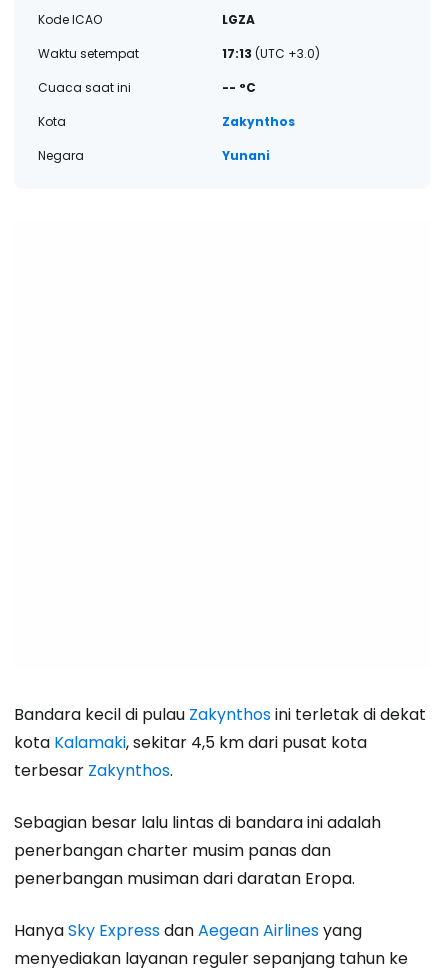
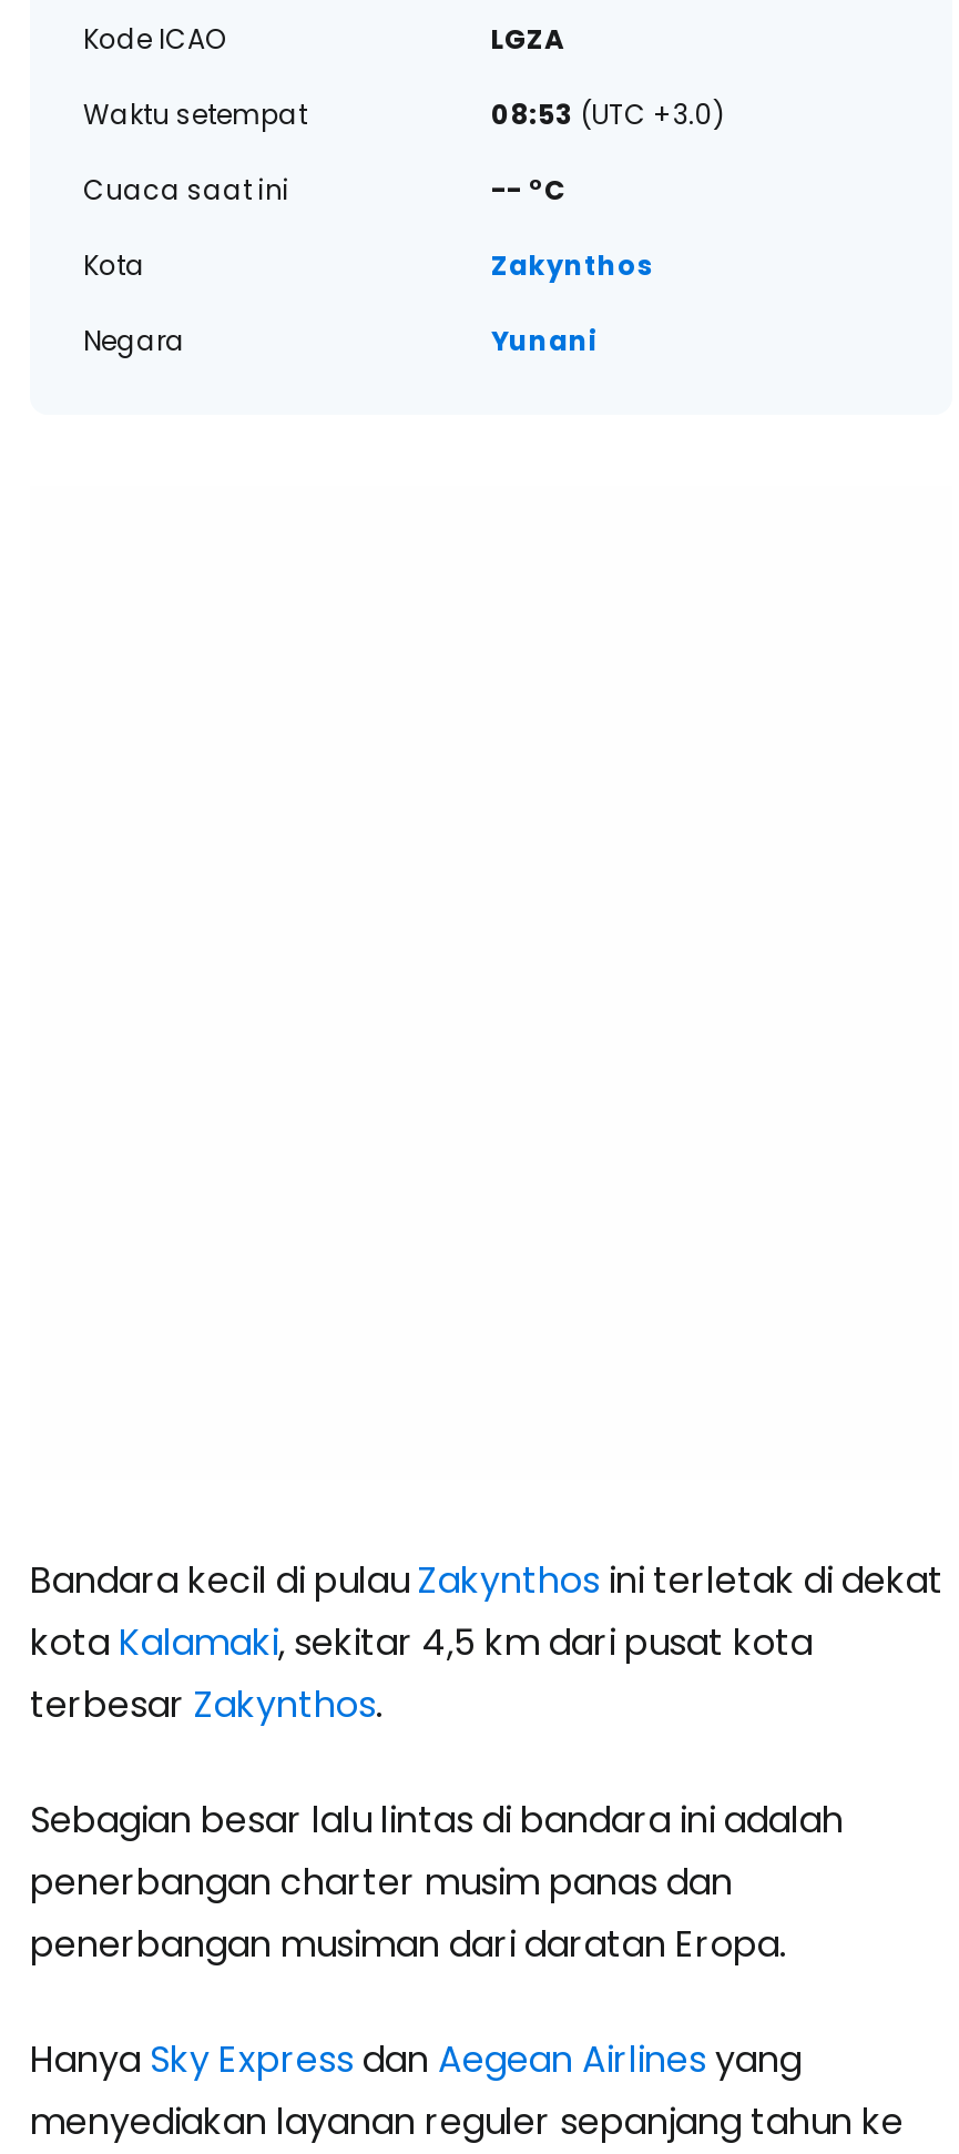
- 17:13 (UTC +3.0)
+ 08:53 (UTC +3.0)
